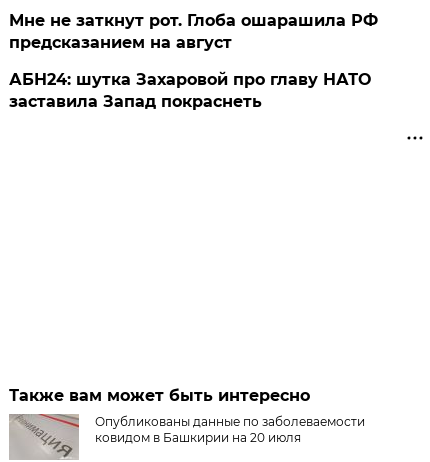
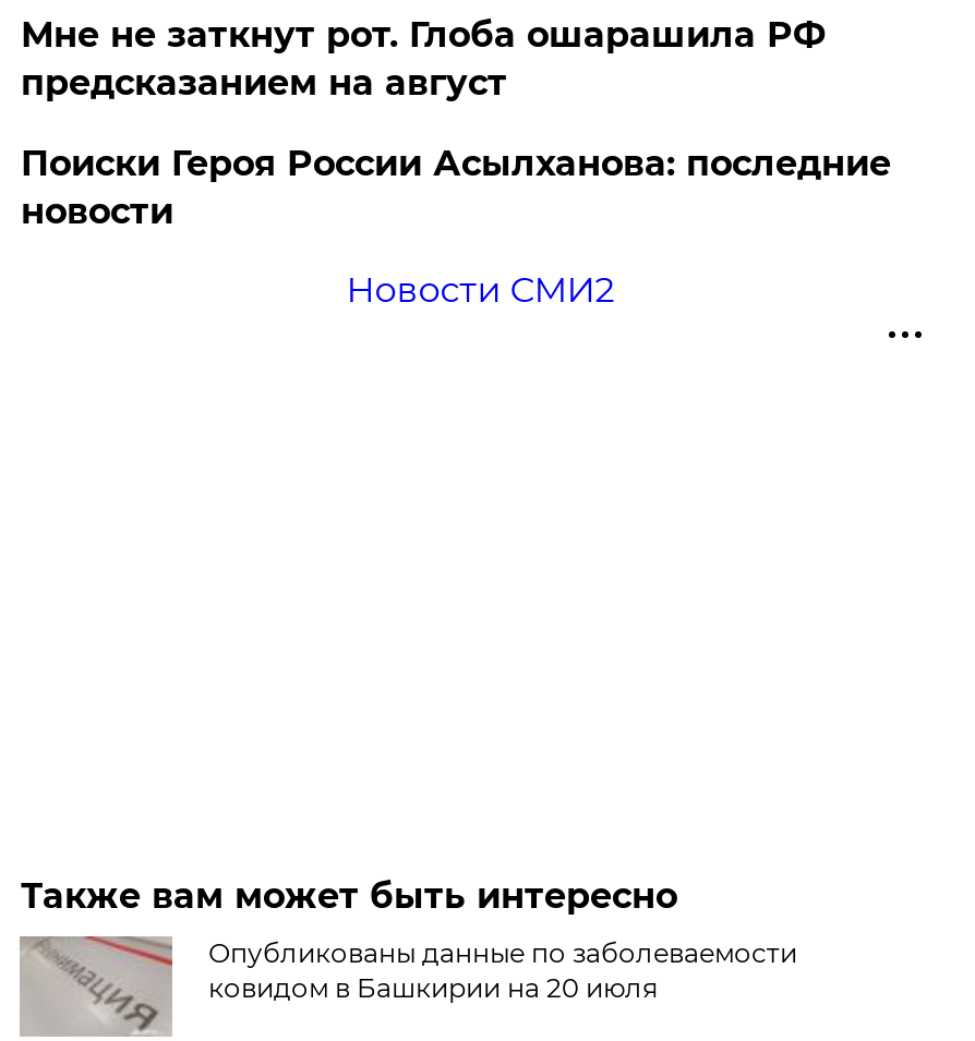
- АБН24: шутка Захаровой про главу НАТО
- заставила Запад покраснеть
+ Поиски Героя России Асылханова: последние
+ новости
+ Новости СМИ2
